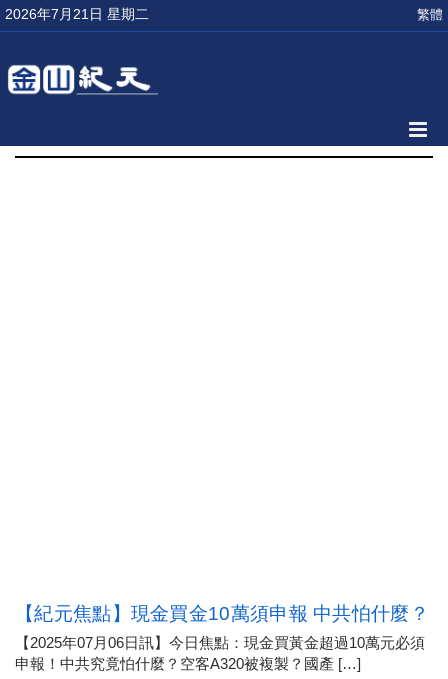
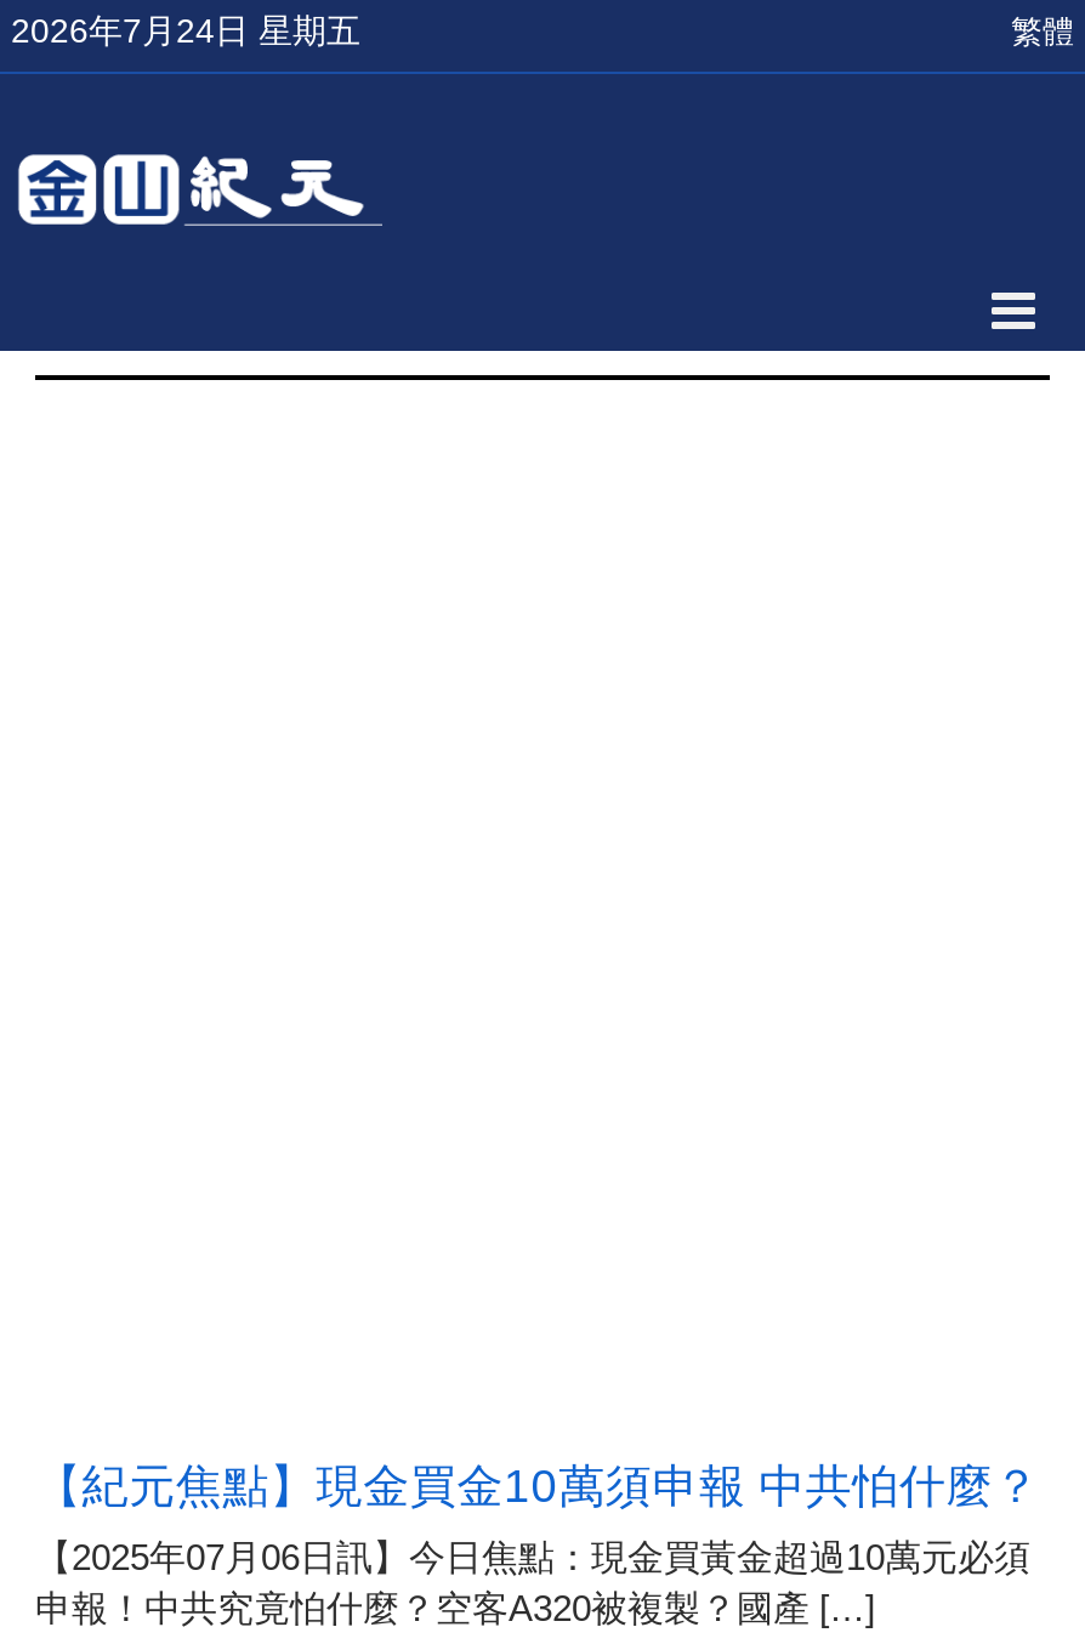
- 2026年7月21日 星期二
+ 2026年7月24日 星期五
